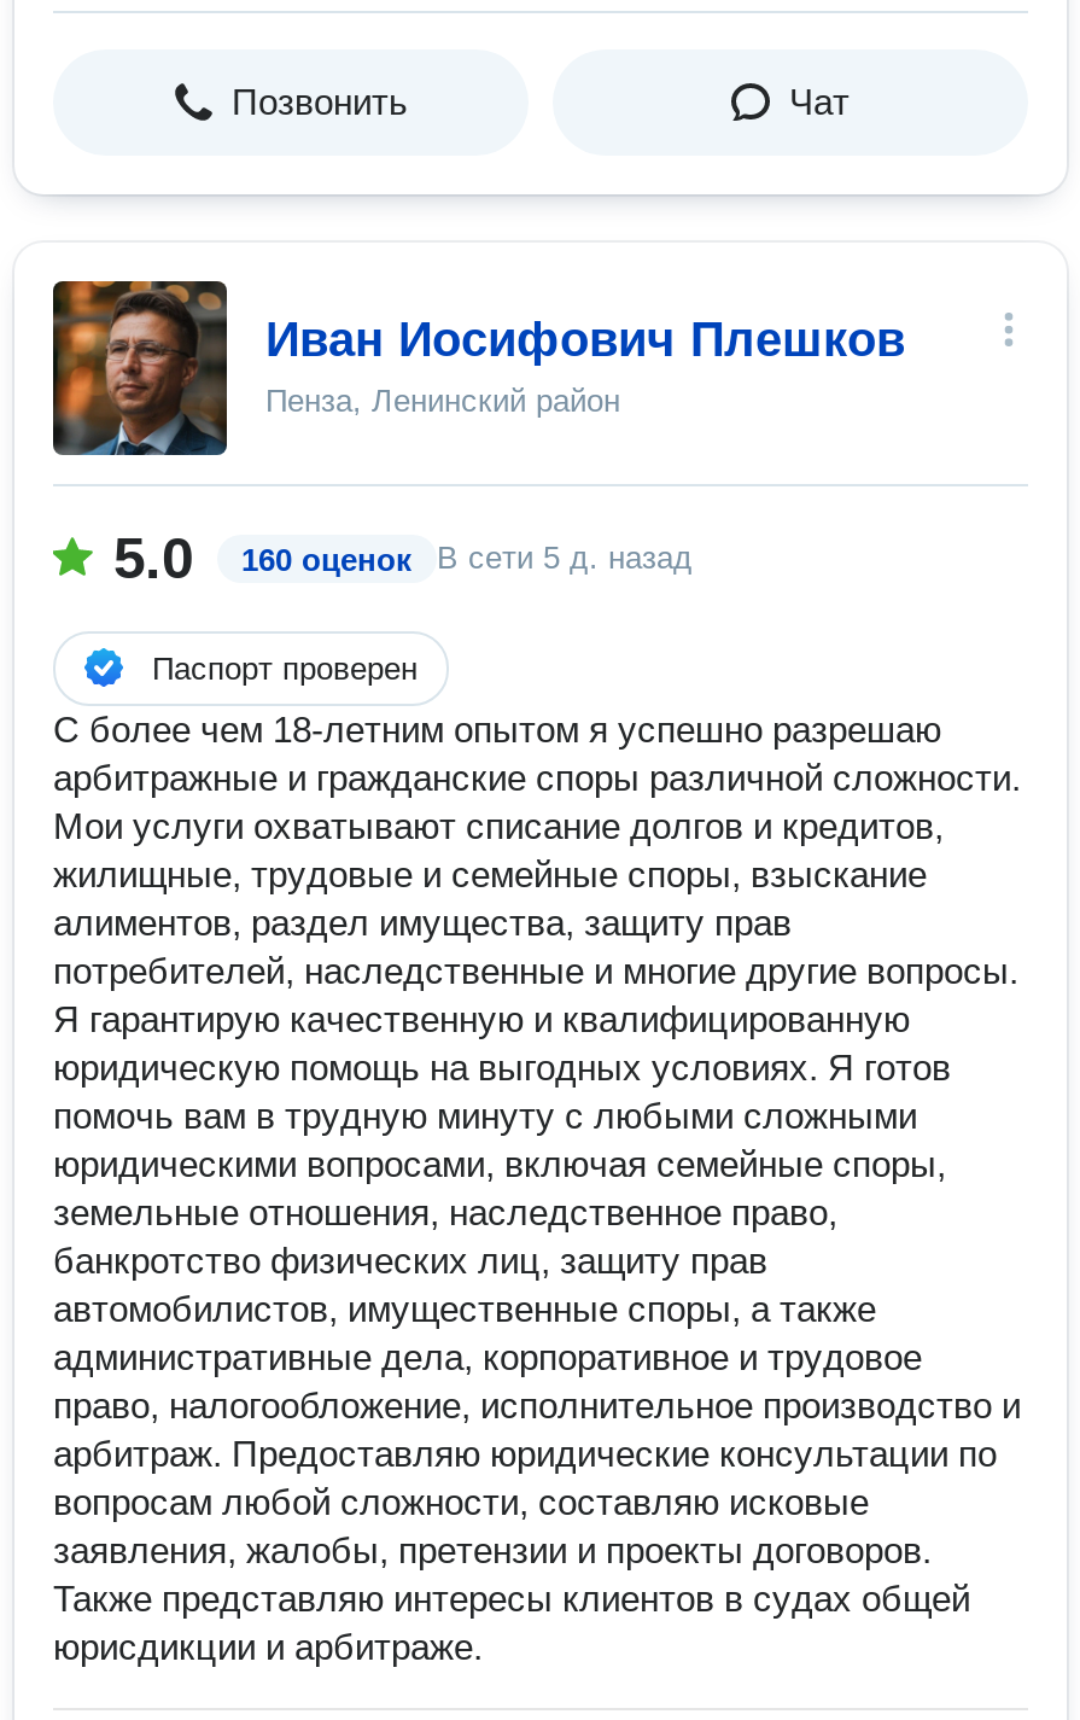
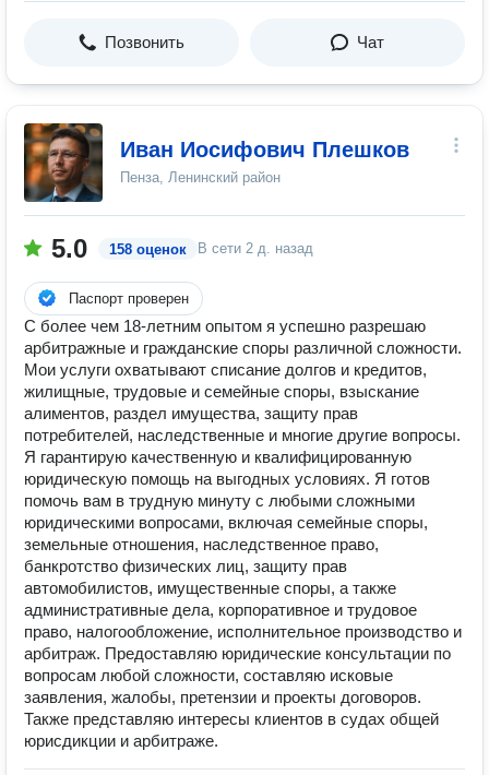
- 160 оценок
+ 158 оценок

- В сети 5 д. назад
+ В сети 2 д. назад
